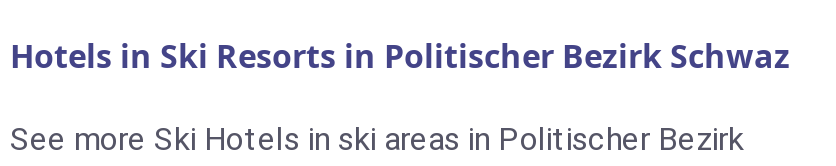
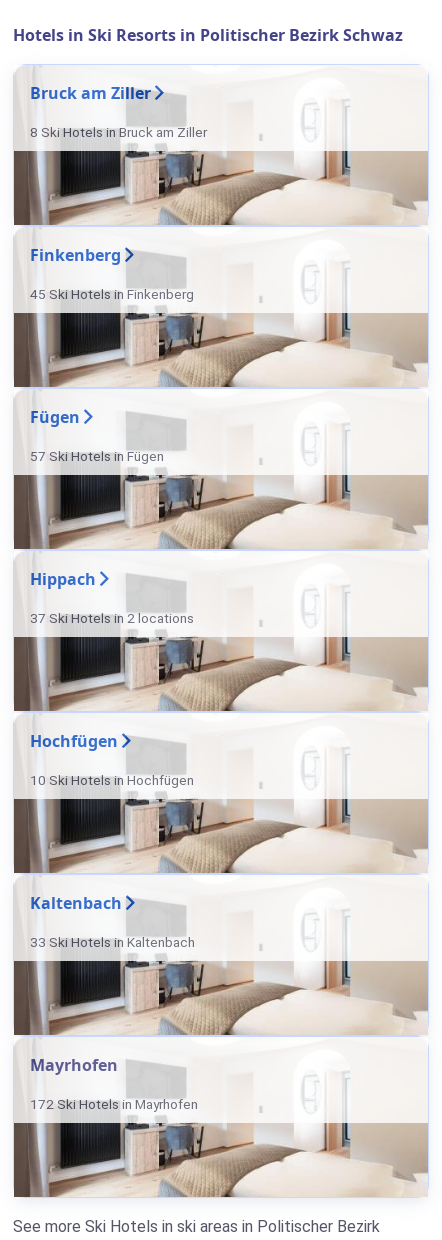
+ [image]
+ Bruck am Ziller
+ 8 Ski Hotels in Bruck am Ziller

+ Finkenberg
+ 45 Ski Hotels in Finkenberg

+ Fügen
+ 57 Ski Hotels in Fügen

+ Hippach
+ 37 Ski Hotels in 2 locations

+ Hochfügen
+ 10 Ski Hotels in Hochfügen

+ Kaltenbach
+ 33 Ski Hotels in Kaltenbach

+ Mayrhofen
+ 172 Ski Hotels in Mayrhofen
